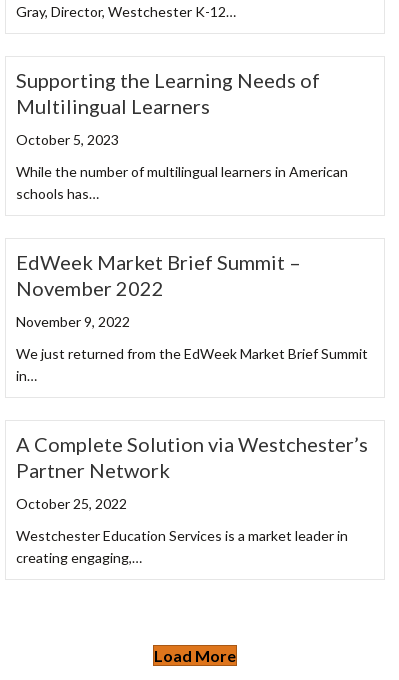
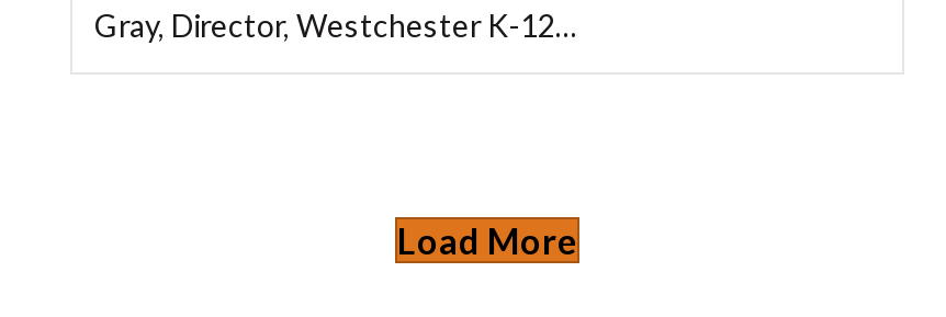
- Supporting the Learning Needs of
- Multilingual Learners
- October 5, 2023
- While the number of multilingual learners in American
- schools has…
- EdWeek Market Brief Summit –
- November 2022
- November 9, 2022
- We just returned from the EdWeek Market Brief Summit
- in…
- A Complete Solution via Westchester’s
- Partner Network
- October 25, 2022
- Westchester Education Services is a market leader in
- creating engaging,…
